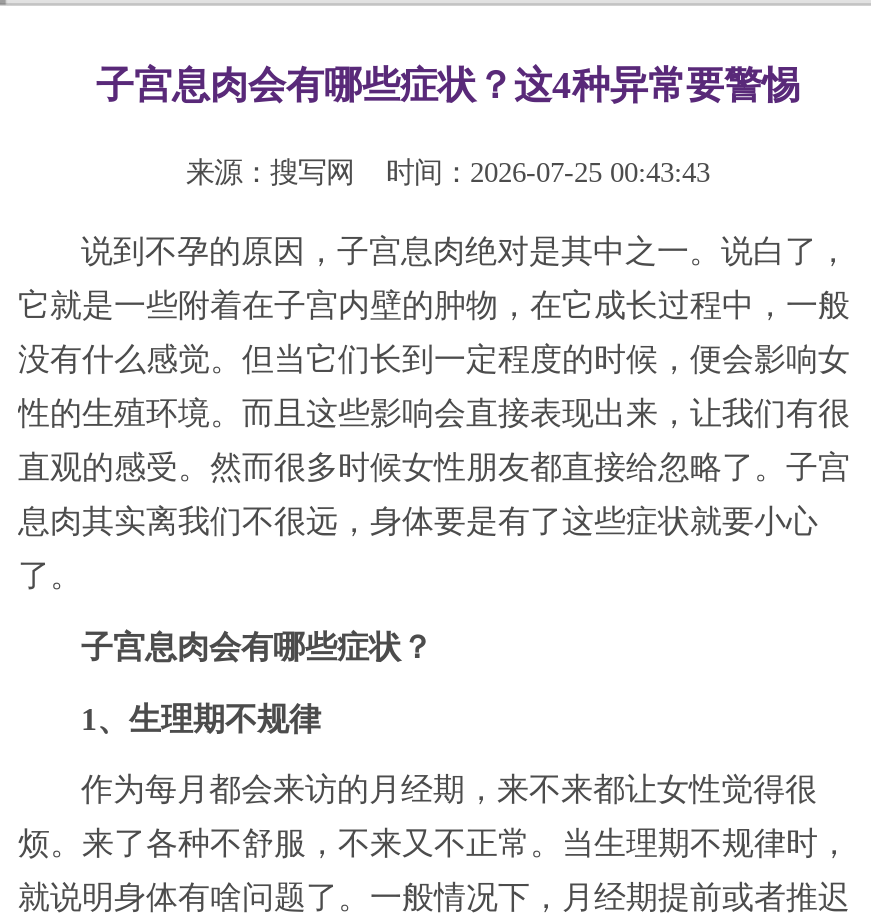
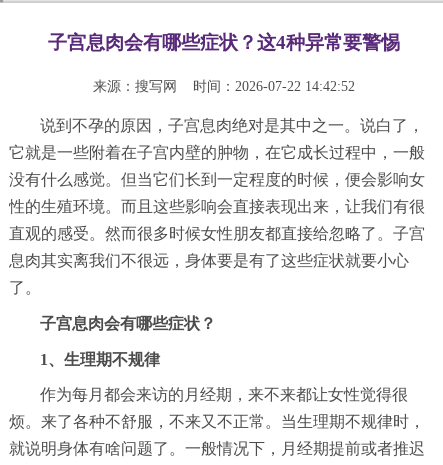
- 来源：搜写网 时间：2026-07-25 00:43:43
+ 来源：搜写网 时间：2026-07-22 14:42:52
